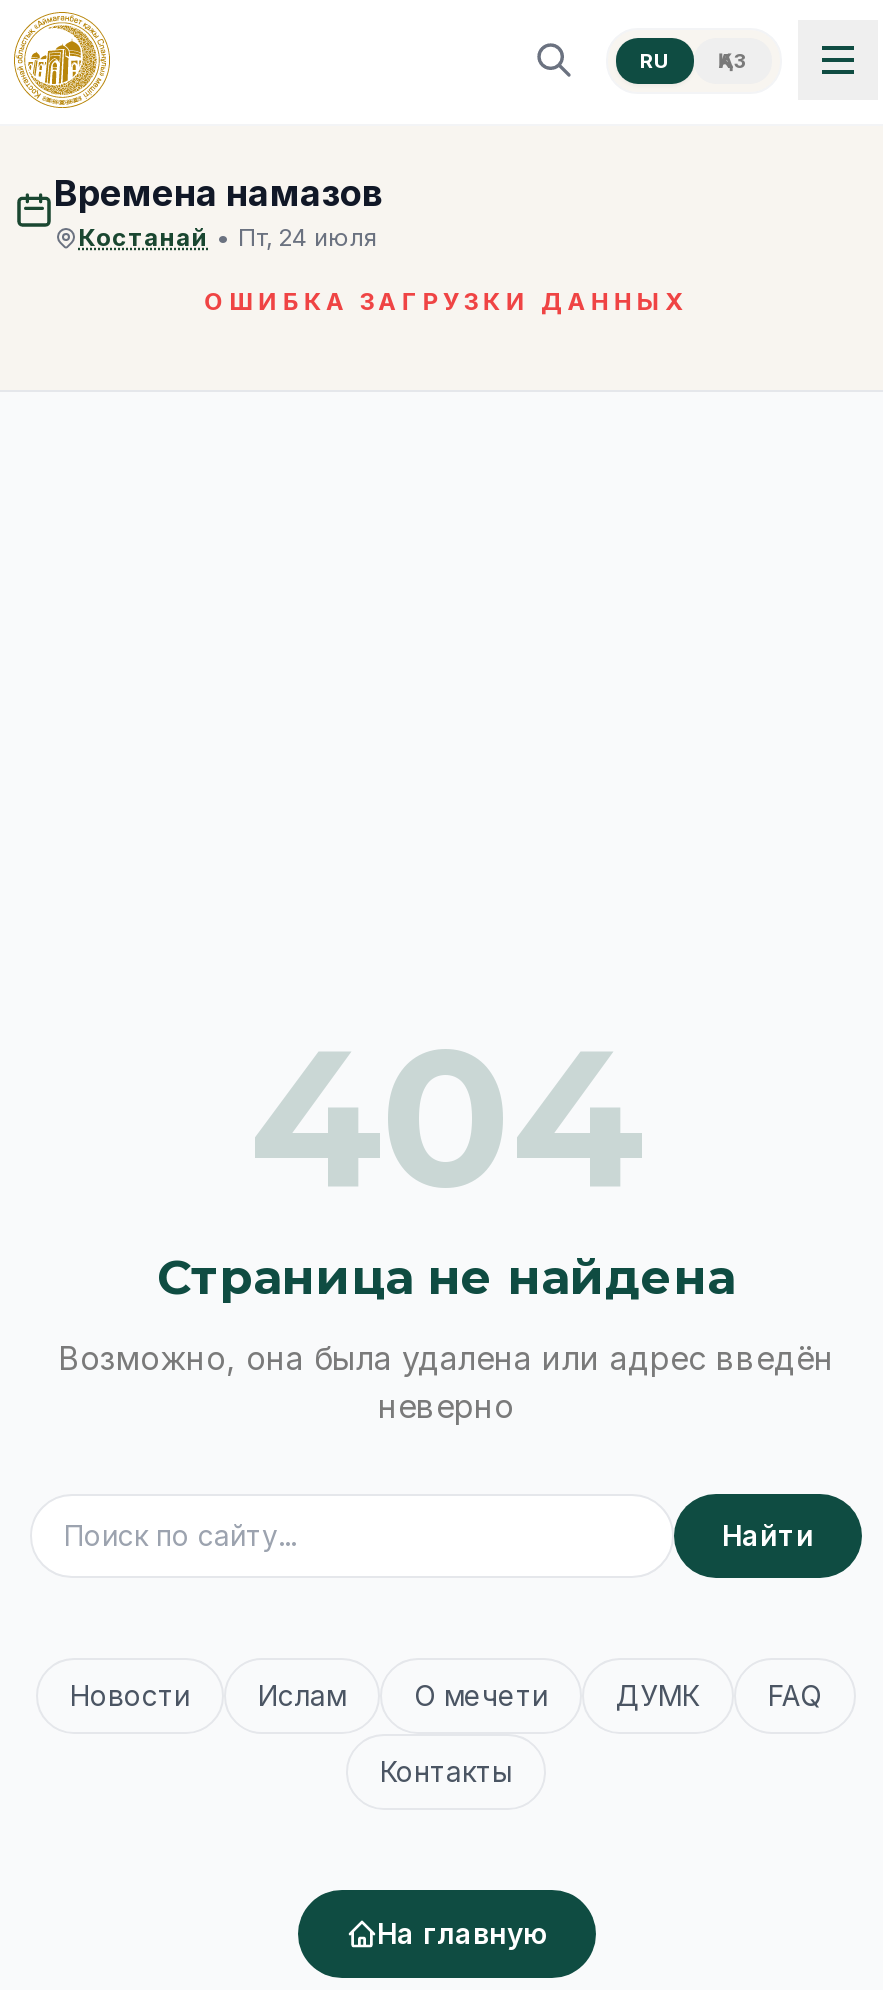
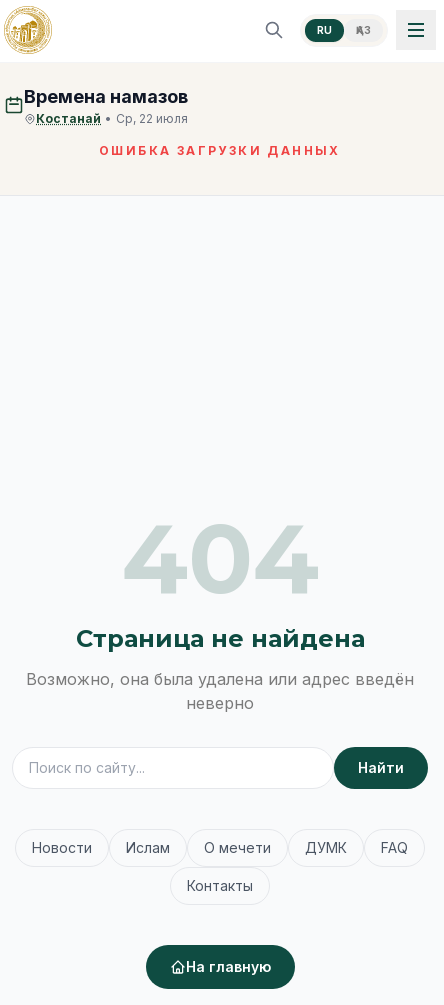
- Костанай • Пт, 24 июля
+ Костанай • Ср, 22 июля
